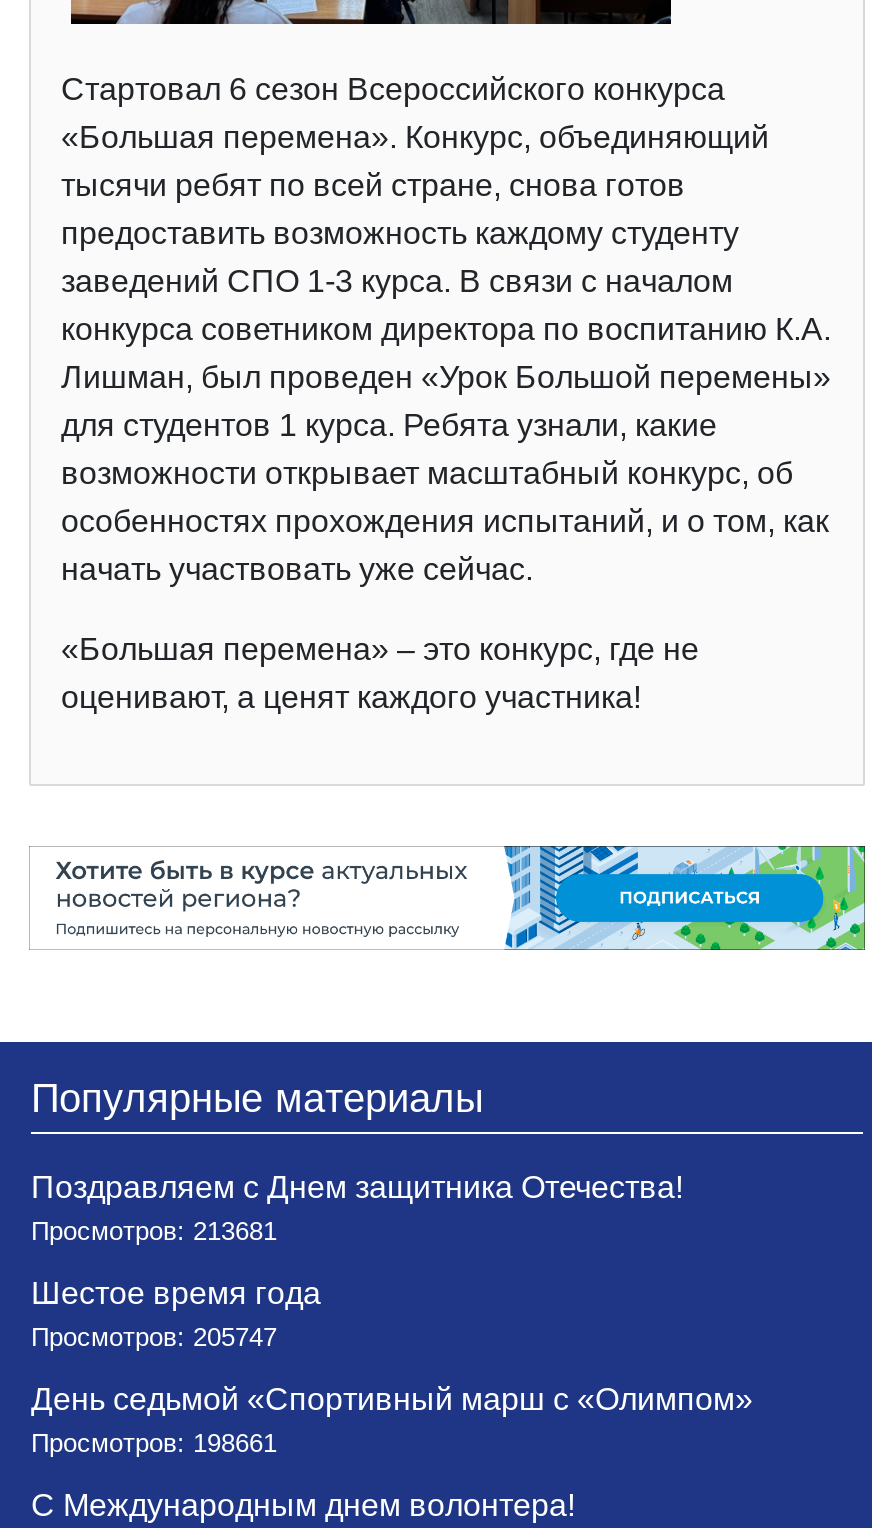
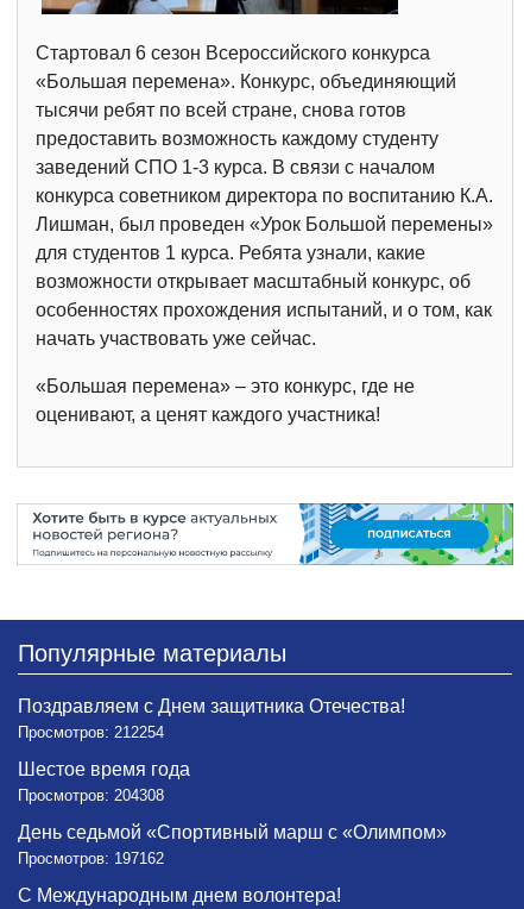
- Просмотров: 213681
+ Просмотров: 212254

- Просмотров: 205747
+ Просмотров: 204308

- Просмотров: 198661
+ Просмотров: 197162
